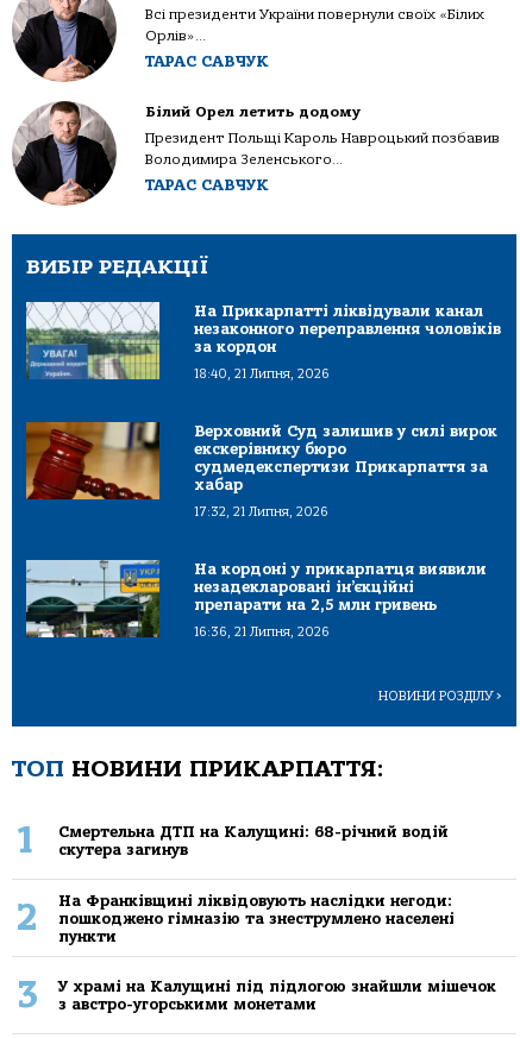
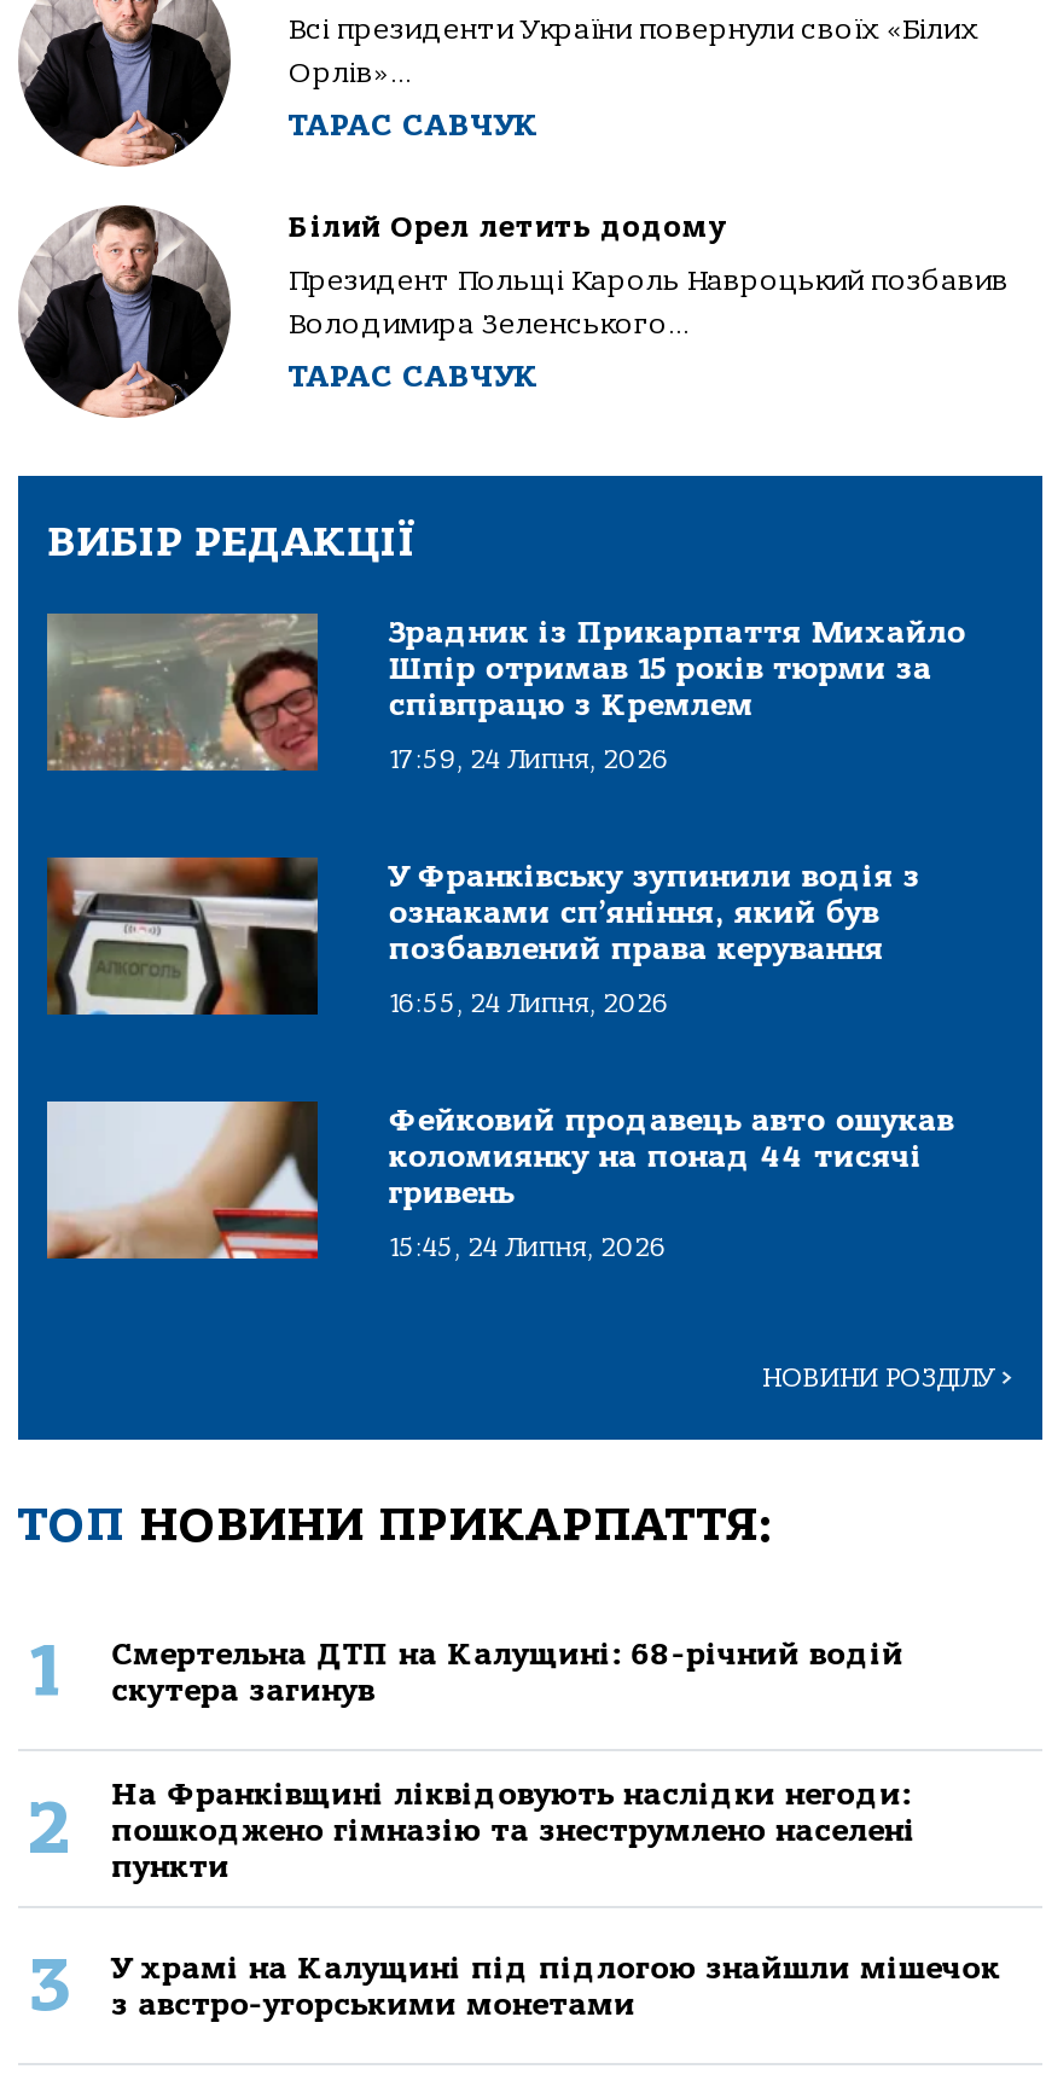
- [image]
- На Прикарпатті ліквідували канал
- незаконного переправлення чоловіків
- за кордон
+ [image]
+ Зрадник із Прикарпаття Михайло
+ Шпір отримав 15 років тюрми за
+ співпрацю з Кремлем

- 18:40, 21 Липня, 2026
+ 17:59, 24 Липня, 2026

- [image]
- Верховний Суд залишив у силі вирок
- екскерівнику бюро
- судмедекспертизи Прикарпаття за
- хабар
+ [image]
+ У Франківську зупинили водія з
+ ознаками сп’яніння, який був
+ позбавлений права керування

- 17:32, 21 Липня, 2026
+ 16:55, 24 Липня, 2026

- [image]
- На кордоні у прикарпатця виявили
- незадекларовані ін’єкційні
- препарати на 2,5 млн гривень
+ [image]
+ Фейковий продавець авто ошукав
+ коломиянку на понад 44 тисячі
+ гривень

- 16:36, 21 Липня, 2026
+ 15:45, 24 Липня, 2026
